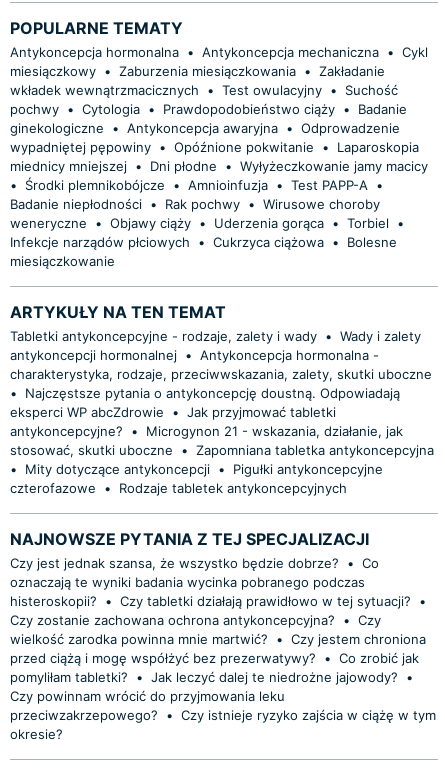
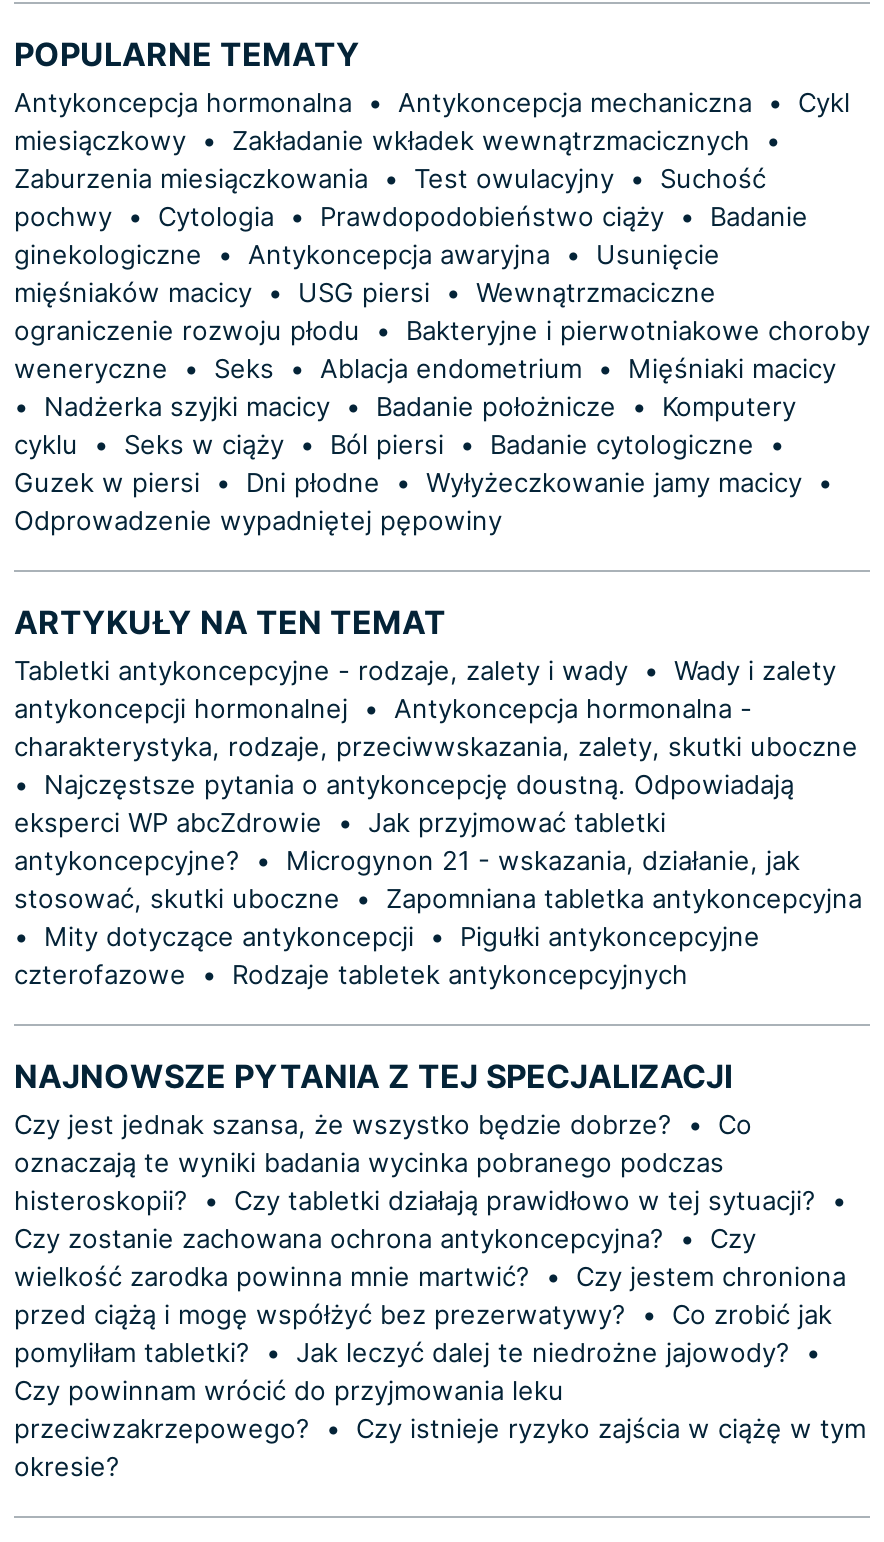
- miesiączkowy • Zaburzenia miesiączkowania • Zakładanie
+ miesiączkowy • Zakładanie wkładek wewnątrzmacicznych •

- wkładek wewnątrzmacicznych • Test owulacyjny • Suchość
+ Zaburzenia miesiączkowania • Test owulacyjny • Suchość

- ginekologiczne • Antykoncepcja awaryjna • Odprowadzenie
- wypadniętej pępowiny • Opóźnione pokwitanie • Laparoskopia
- miednicy mniejszej • Dni płodne • Wyłyżeczkowanie jamy macicy
- • Środki plemnikobójcze • Amnioinfuzja • Test PAPP-A •
- Badanie niepłodności • Rak pochwy • Wirusowe choroby
- weneryczne • Objawy ciąży • Uderzenia gorąca • Torbiel •
- Infekcje narządów płciowych • Cukrzyca ciążowa • Bolesne
- miesiączkowanie
+ ginekologiczne • Antykoncepcja awaryjna • Usunięcie
+ mięśniaków macicy • USG piersi • Wewnątrzmaciczne
+ ograniczenie rozwoju płodu • Bakteryjne i pierwotniakowe choroby
+ weneryczne • Seks • Ablacja endometrium • Mięśniaki macicy
+ • Nadżerka szyjki macicy • Badanie położnicze • Komputery
+ cyklu • Seks w ciąży • Ból piersi • Badanie cytologiczne •
+ Guzek w piersi • Dni płodne • Wyłyżeczkowanie jamy macicy •
+ Odprowadzenie wypadniętej pępowiny
